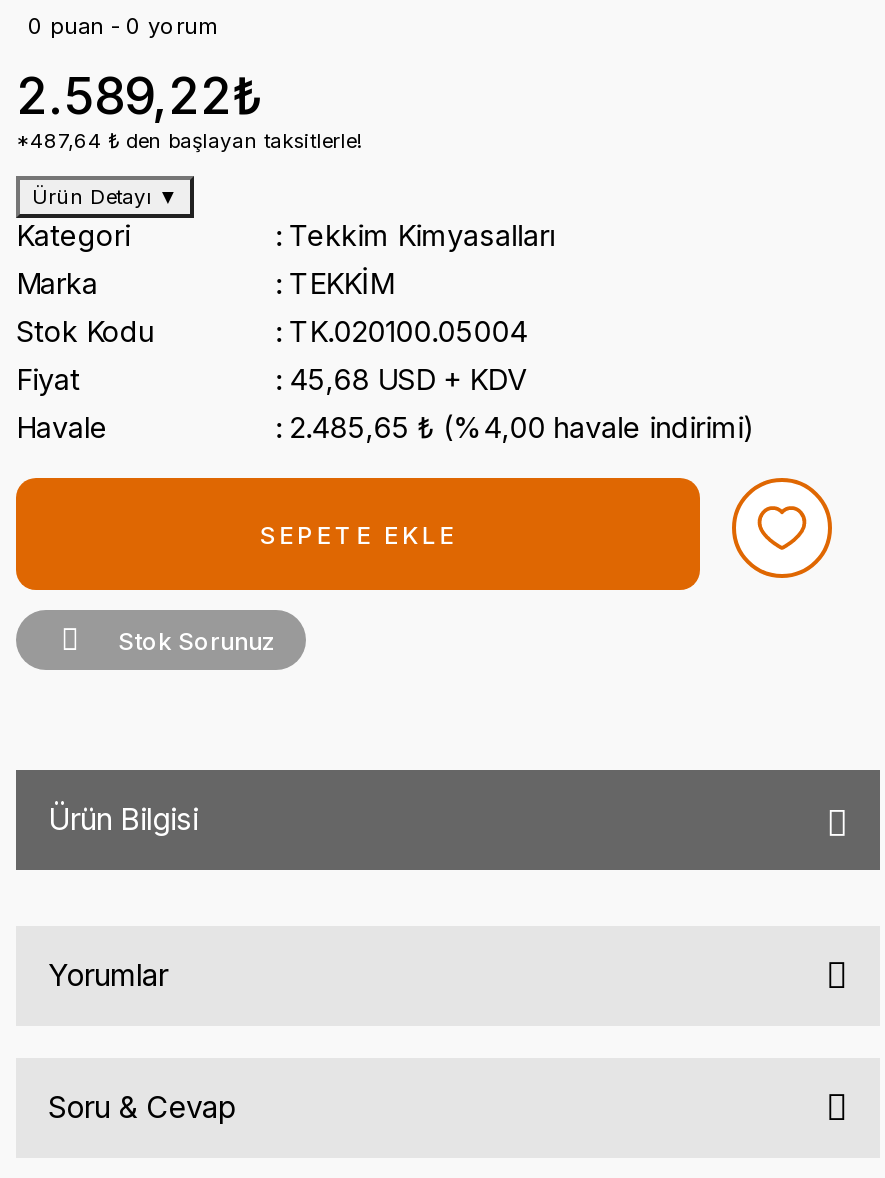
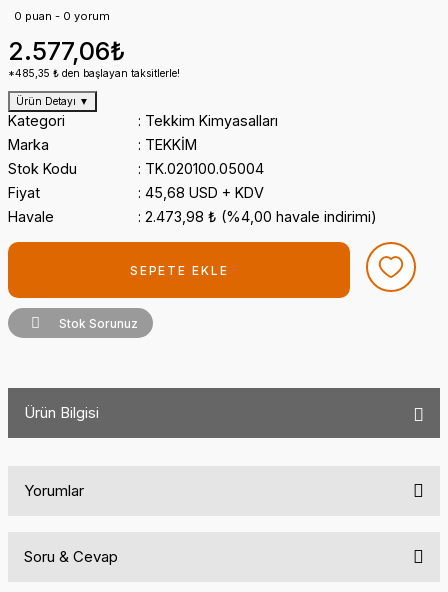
- 2.589,22₺
+ 2.577,06₺

- *487,64 ₺ den başlayan taksitlerle!
+ *485,35 ₺ den başlayan taksitlerle!

- 2.485,65 ₺ (%4,00 havale indirimi)
+ 2.473,98 ₺ (%4,00 havale indirimi)
